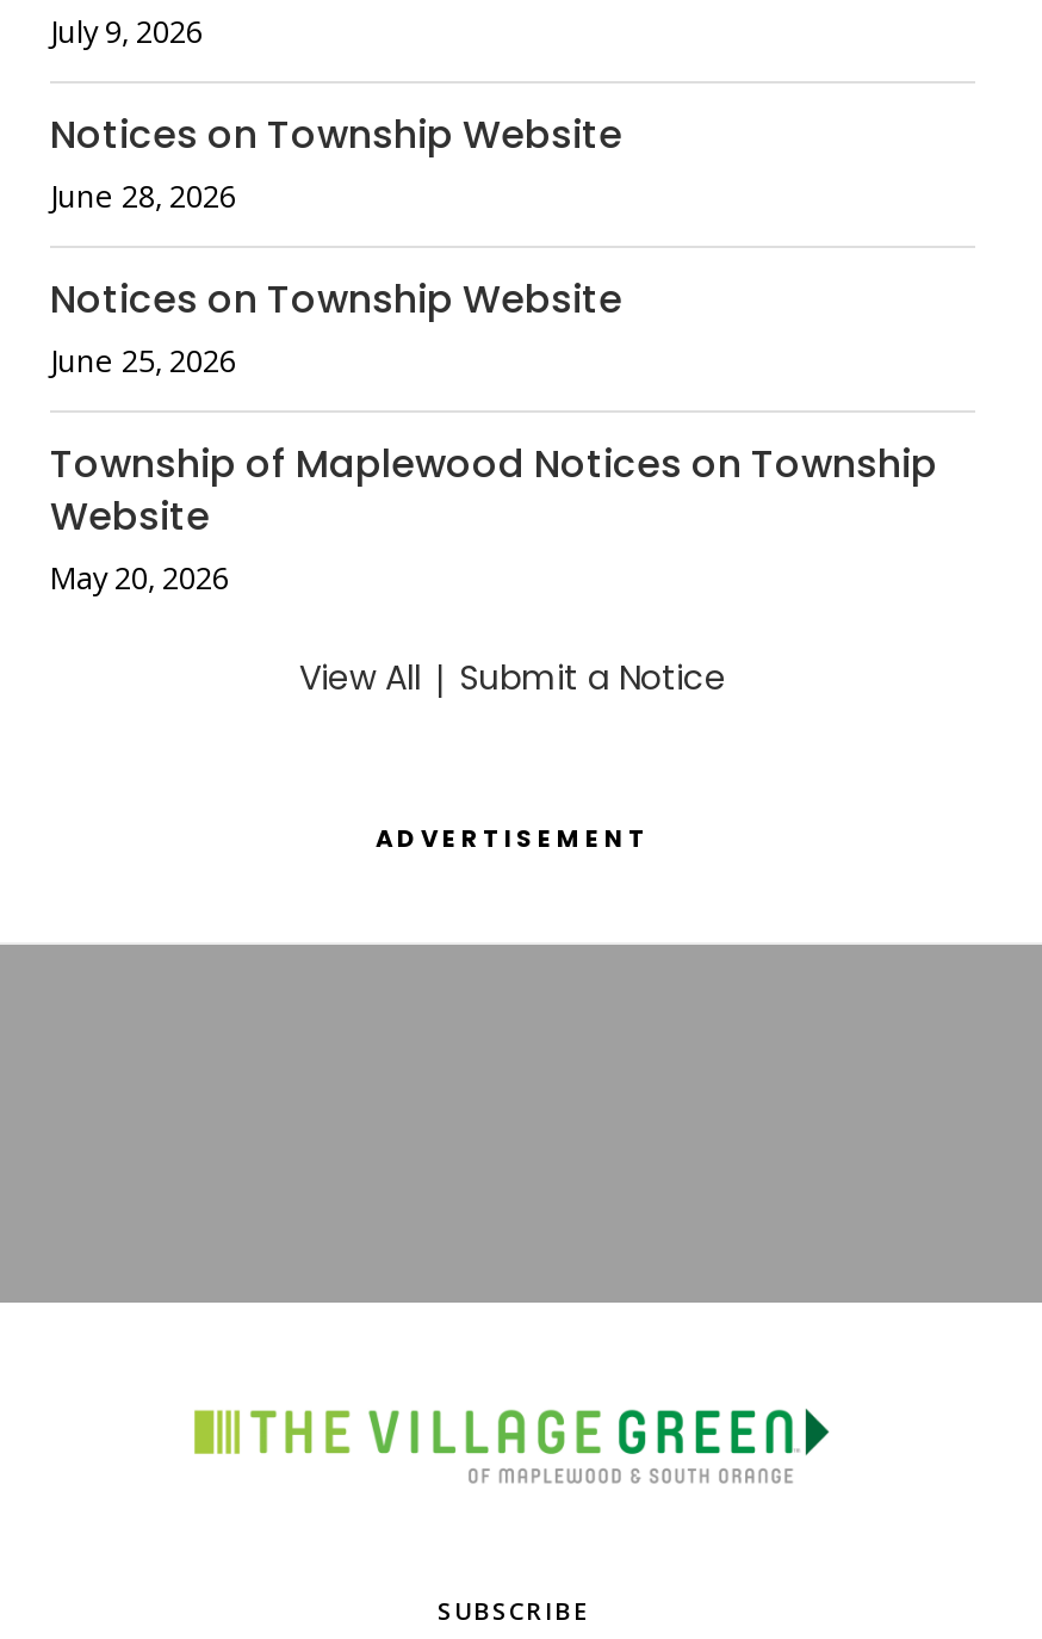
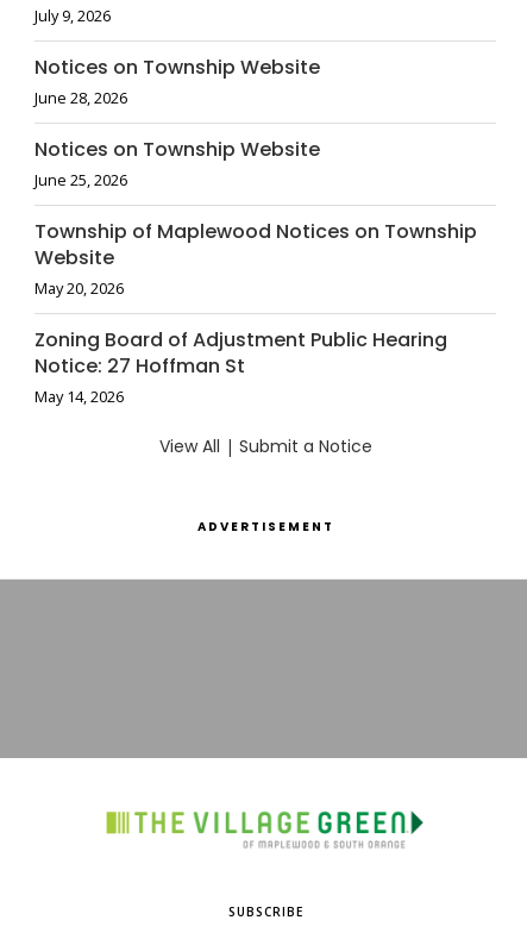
+ Zoning Board of Adjustment Public Hearing
+ Notice: 27 Hoffman St
+ May 14, 2026
